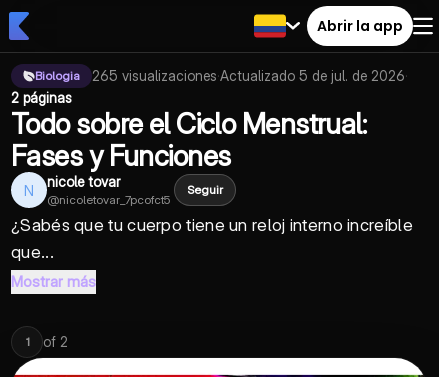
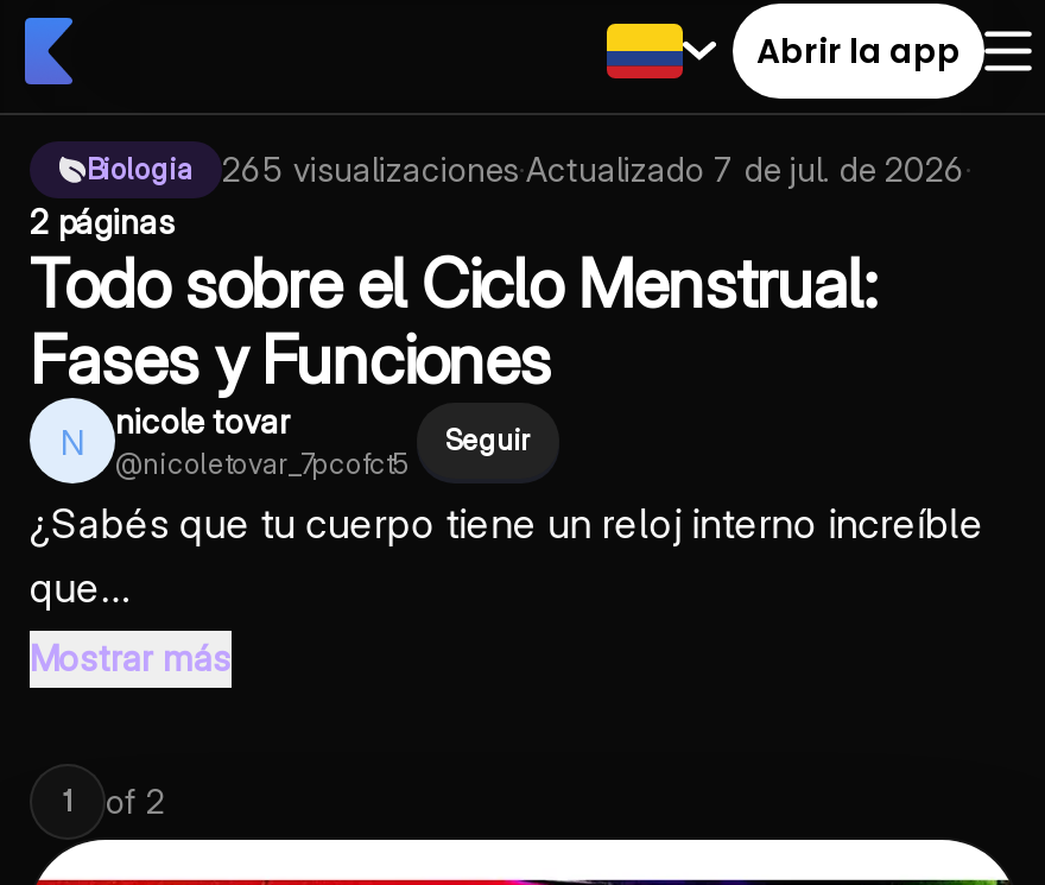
- 265 visualizaciones·Actualizado 5 de jul. de 2026 ·
+ 265 visualizaciones·Actualizado 7 de jul. de 2026 ·
